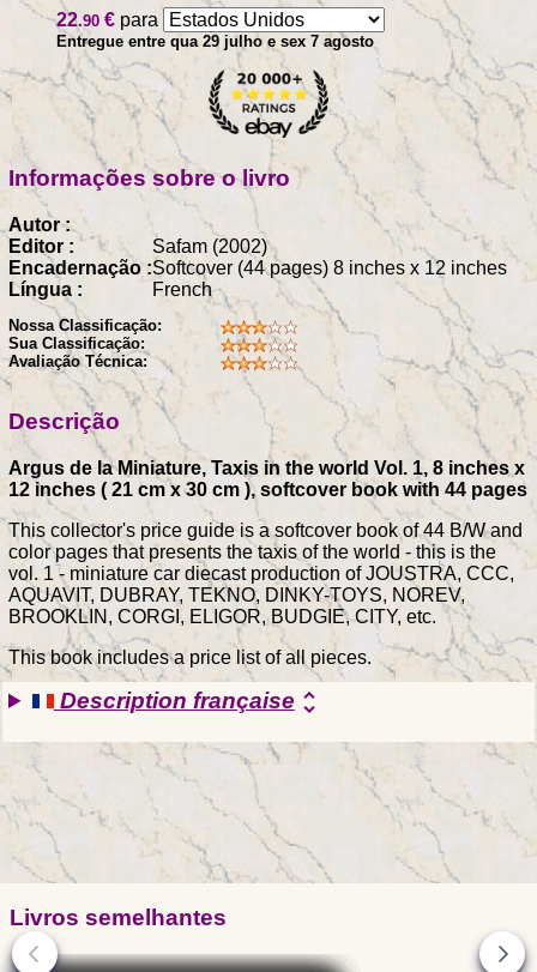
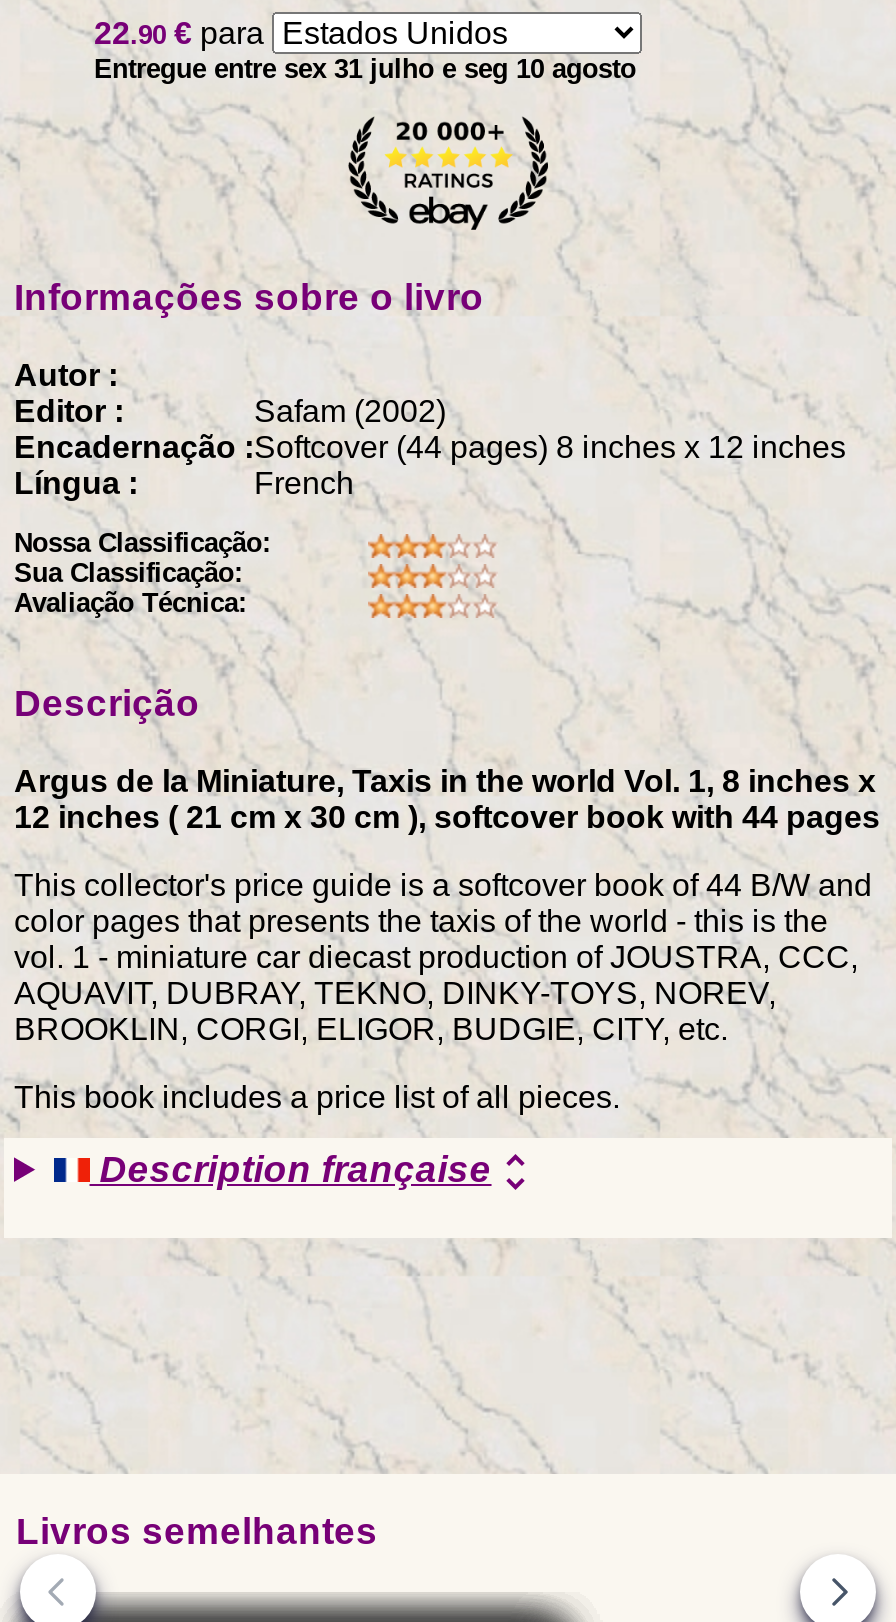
- Entregue entre qua 29 julho e sex 7 agosto
+ Entregue entre sex 31 julho e seg 10 agosto
